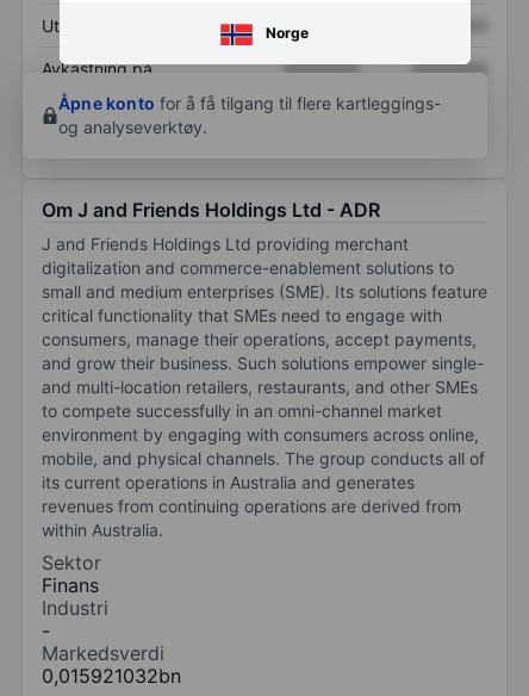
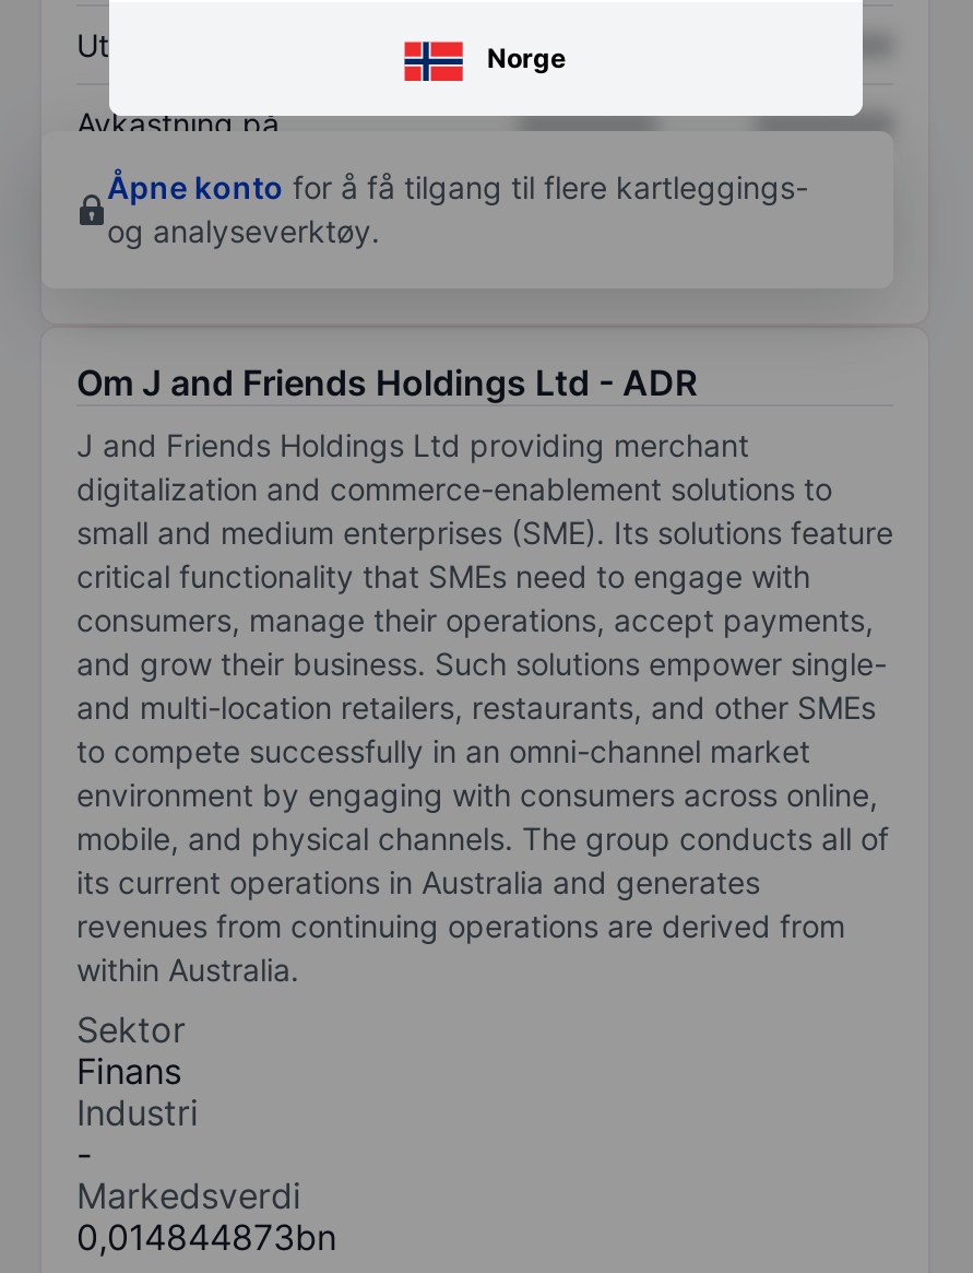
- 0,015921032bn
+ 0,014844873bn
